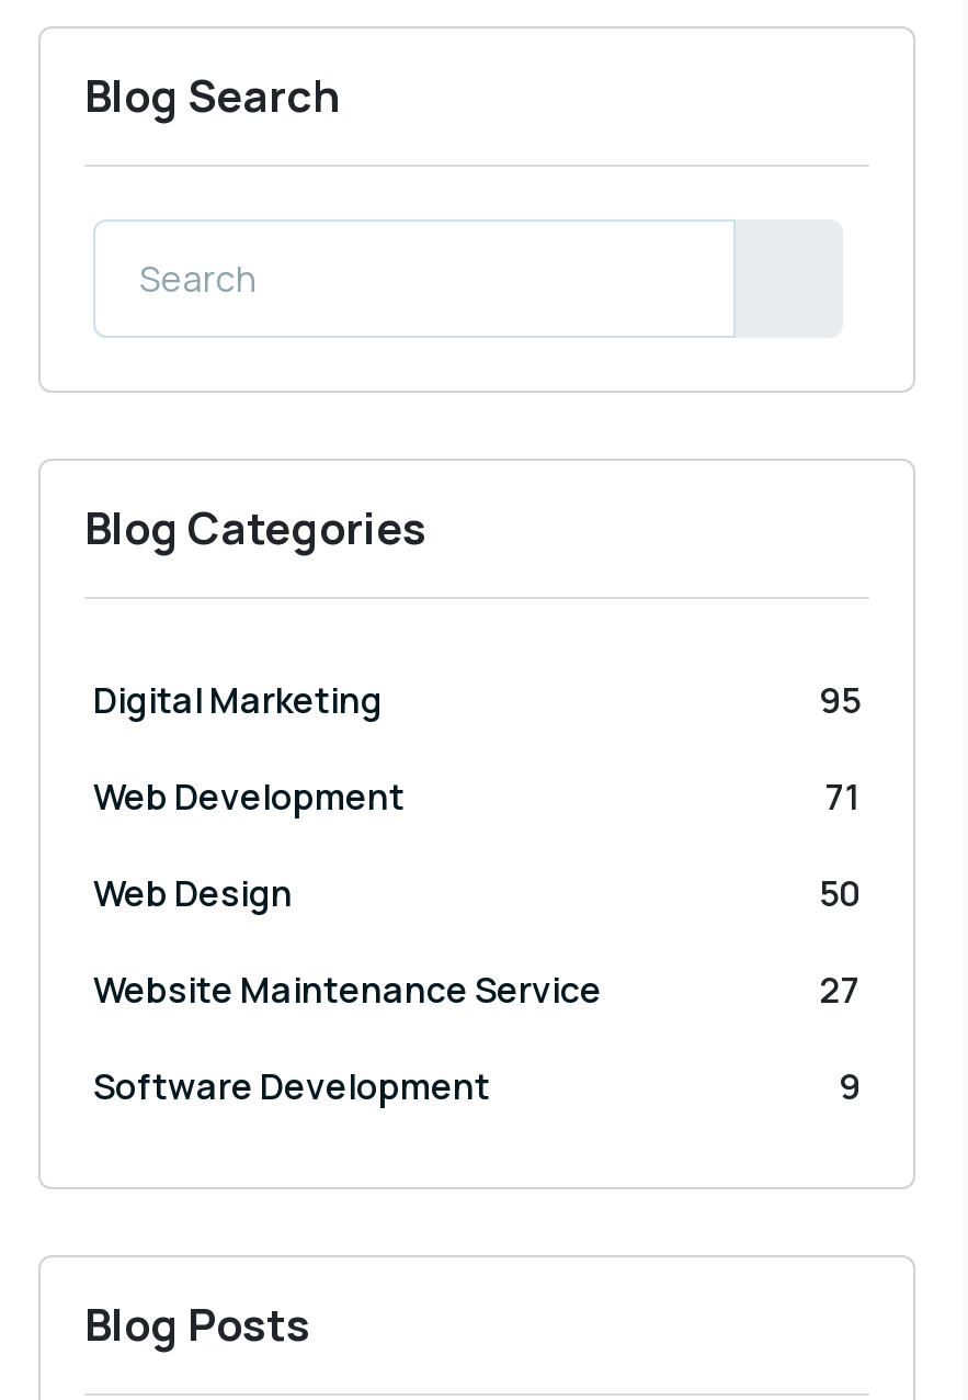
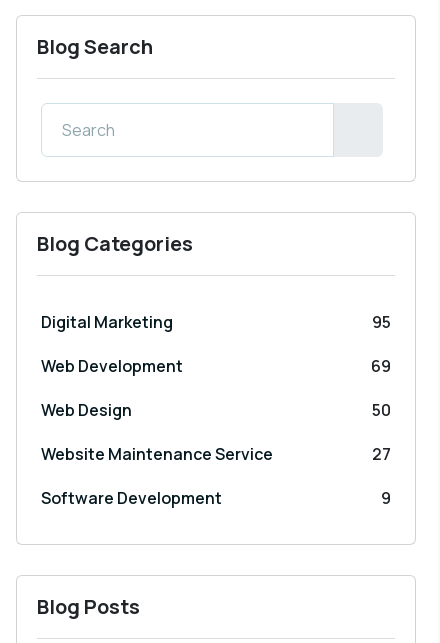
- 71
+ 69
